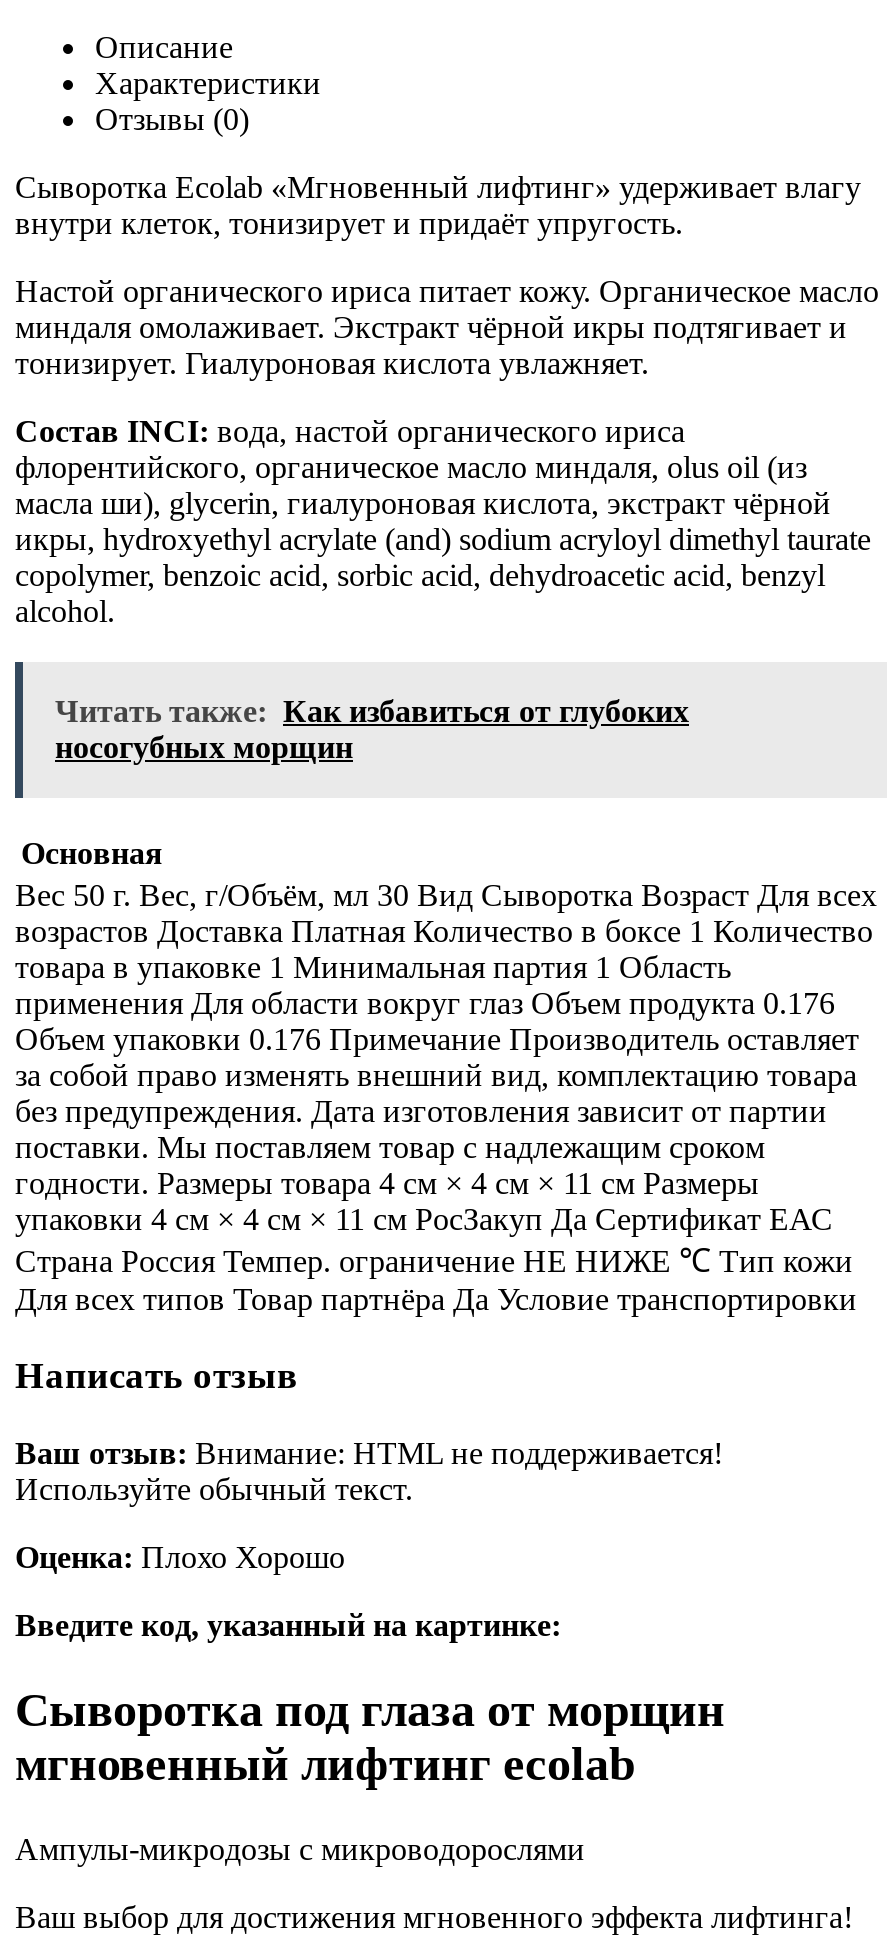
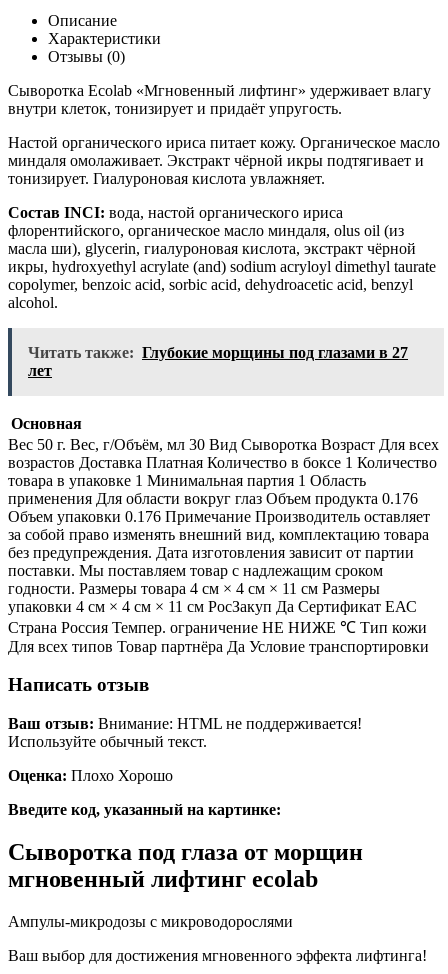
- Читать также: Как избавиться от глубоких
- носогубных морщин
+ Читать также: Глубокие морщины под глазами в 27
+ лет
